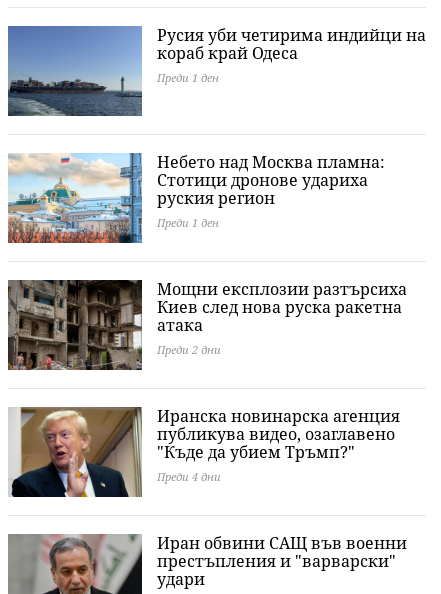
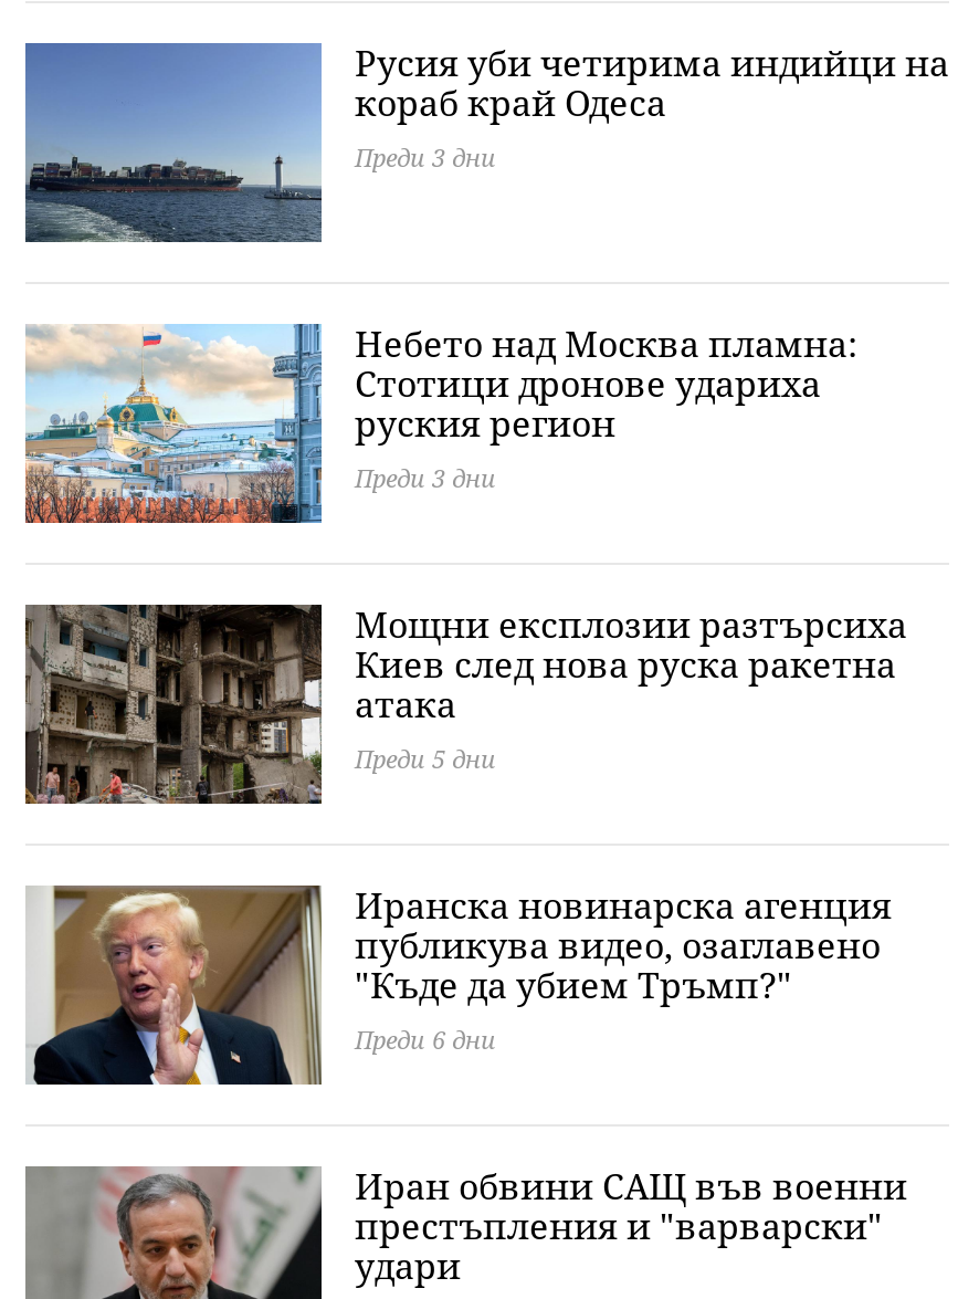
- Преди 1 ден
+ Преди 3 дни

- Преди 1 ден
+ Преди 3 дни

- Преди 2 дни
+ Преди 5 дни

- Преди 4 дни
+ Преди 6 дни
